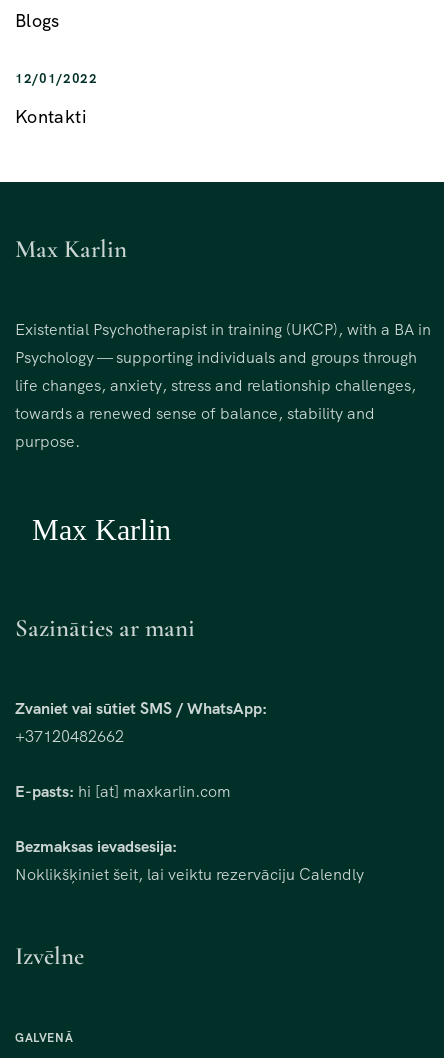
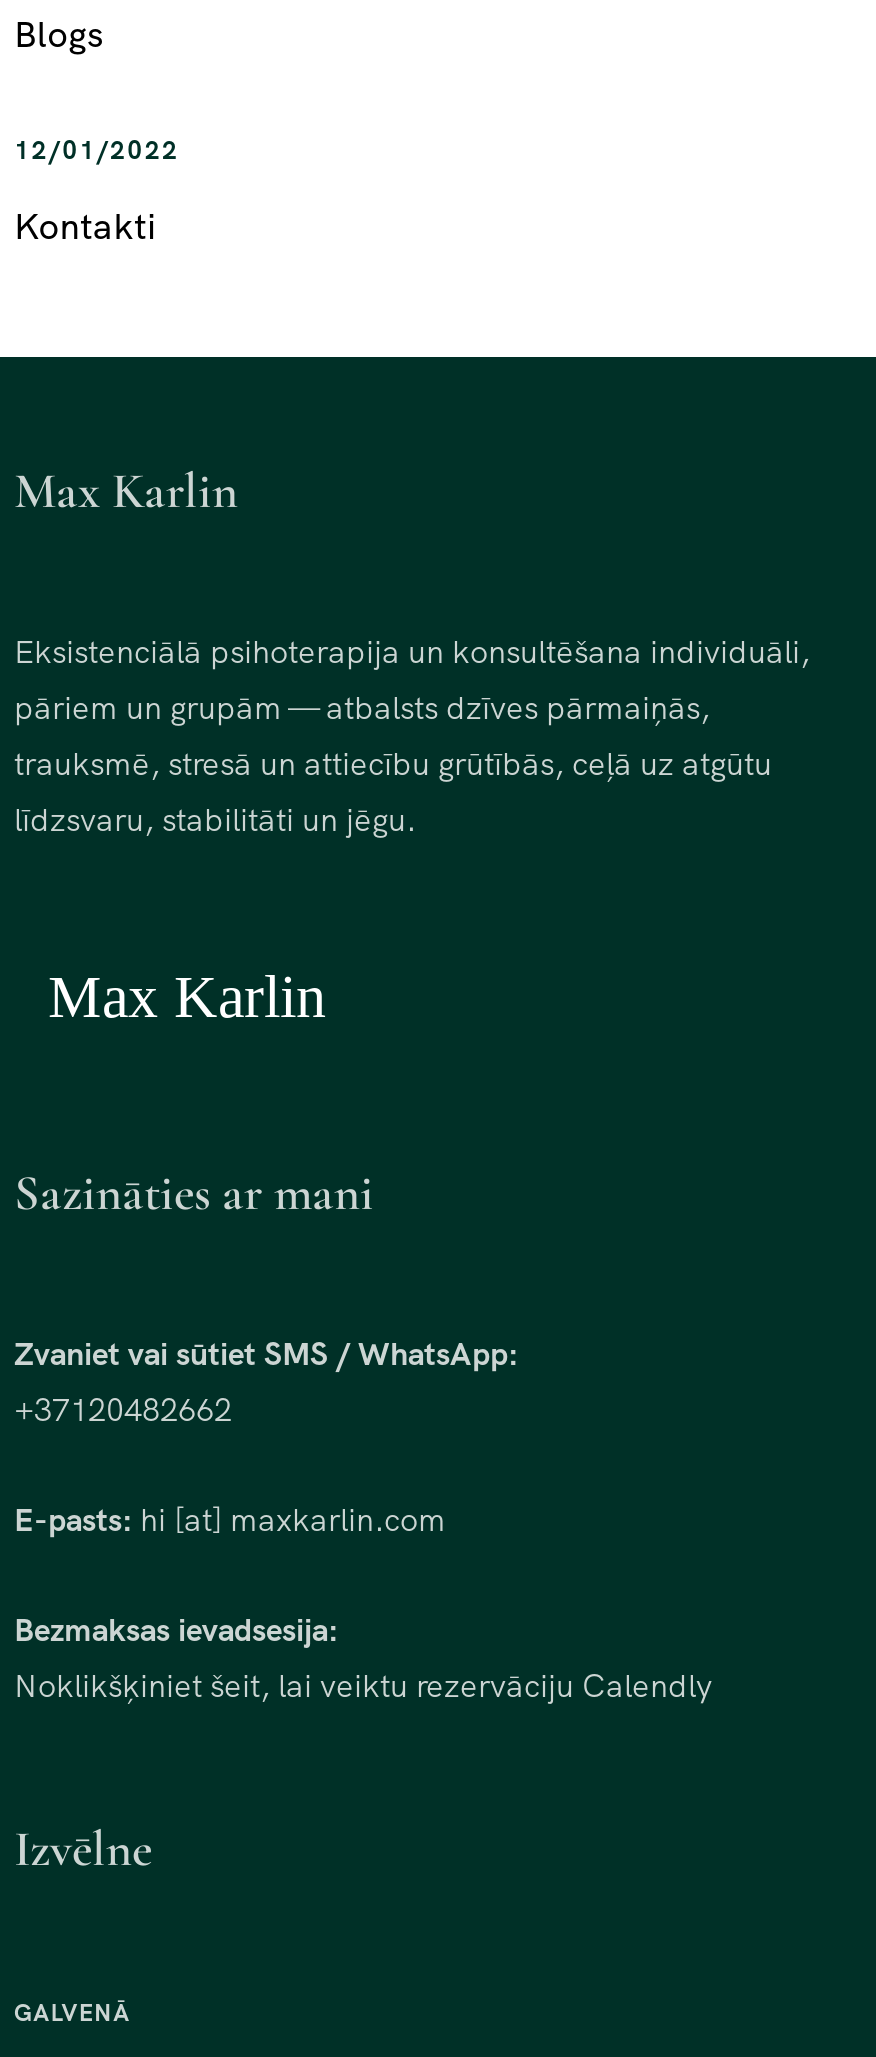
- Existential Psychotherapist in training (UKCP), with a BA in
- Psychology — supporting individuals and groups through
- life changes, anxiety, stress and relationship challenges,
- towards a renewed sense of balance, stability and
- purpose.
+ Eksistenciālā psihoterapija un konsultēšana individuāli,
+ pāriem un grupām — atbalsts dzīves pārmaiņās,
+ trauksmē, stresā un attiecību grūtībās, ceļā uz atgūtu
+ līdzsvaru, stabilitāti un jēgu.
